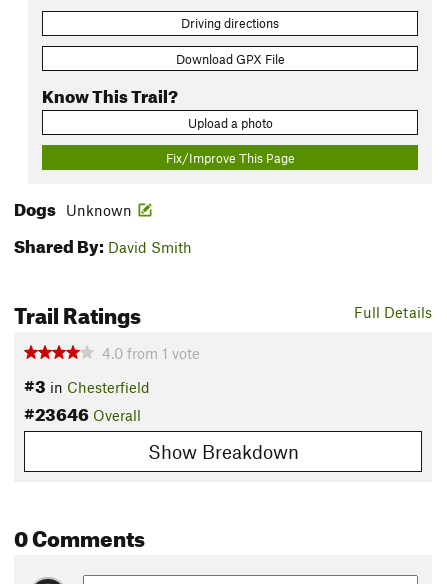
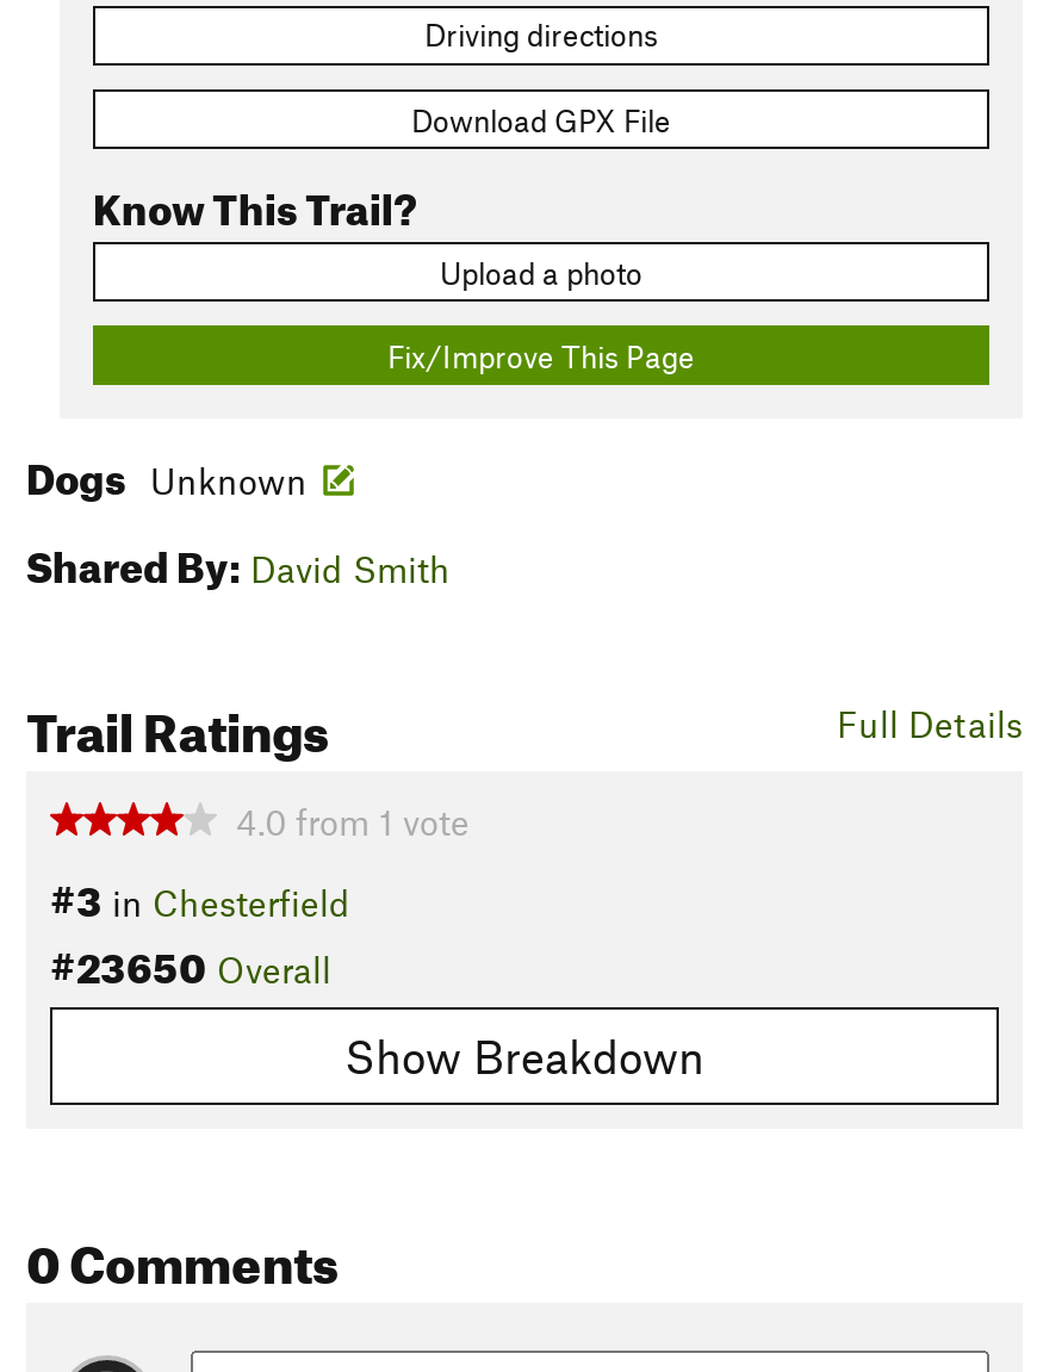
- #23646 Overall
+ #23650 Overall
